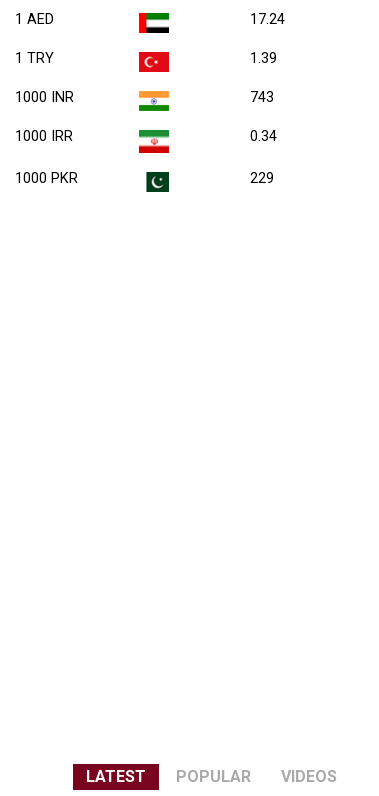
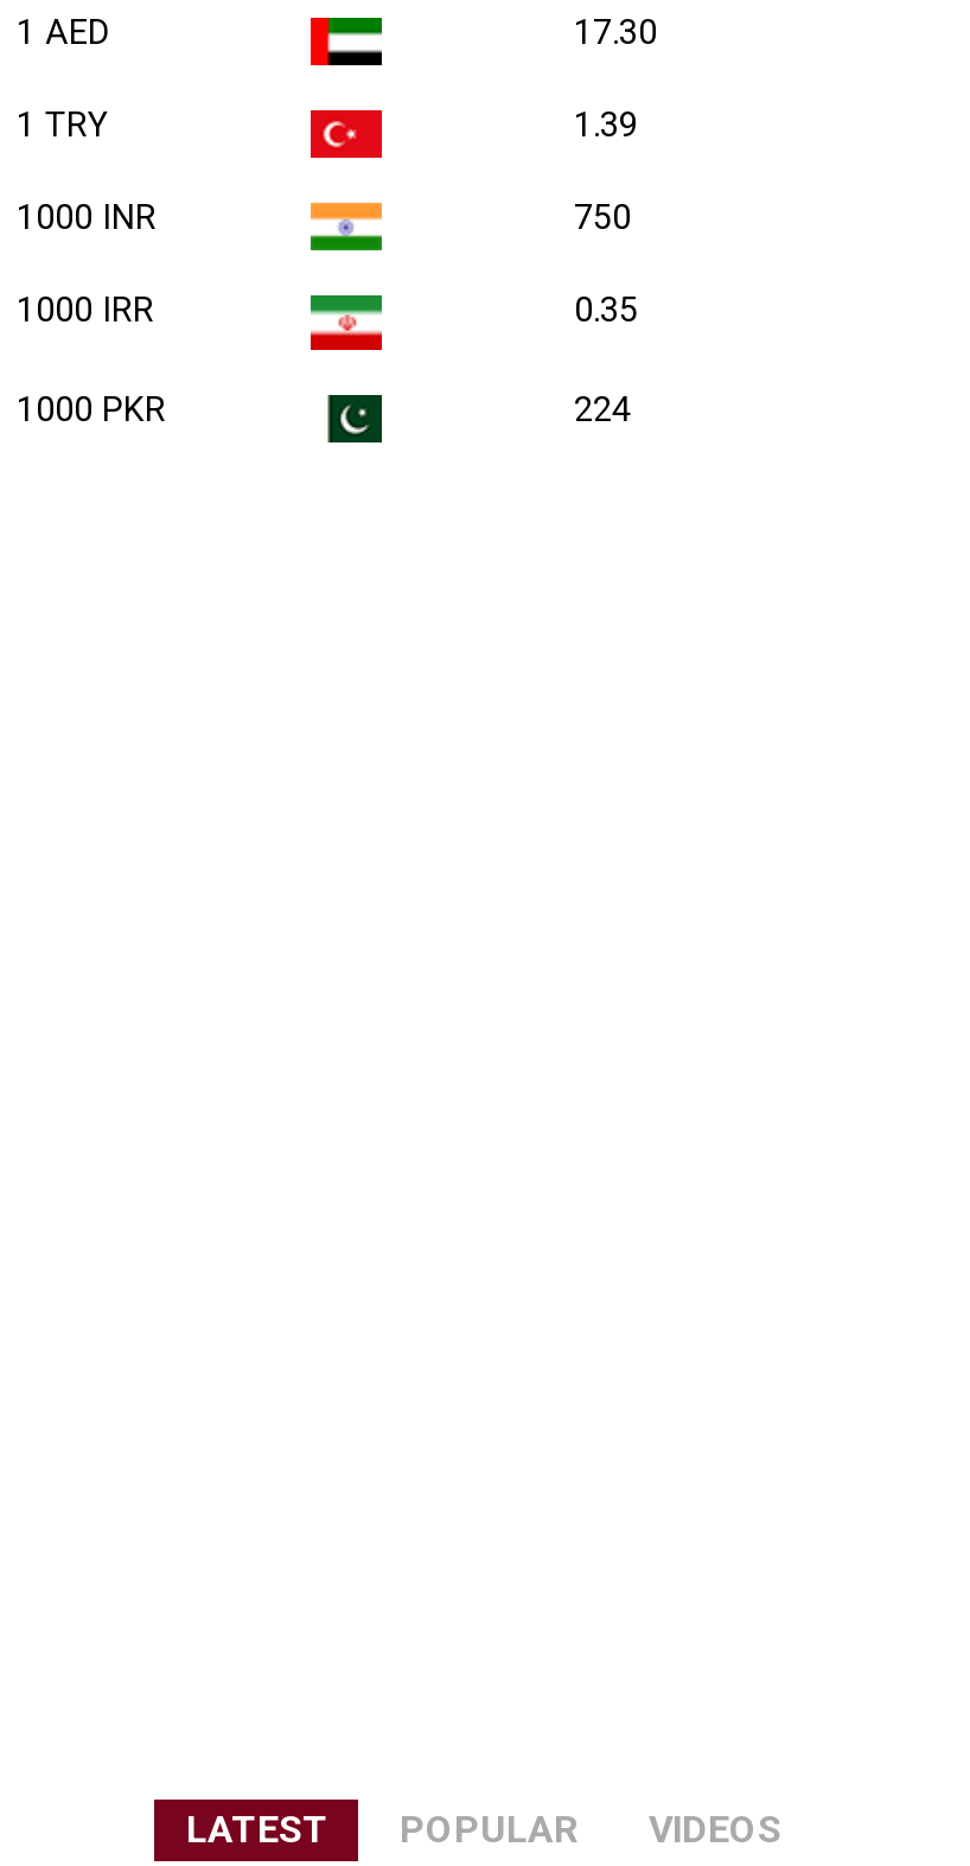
- 17.24
+ 17.30

- 743
+ 750

- 0.34
+ 0.35

- 229
+ 224
